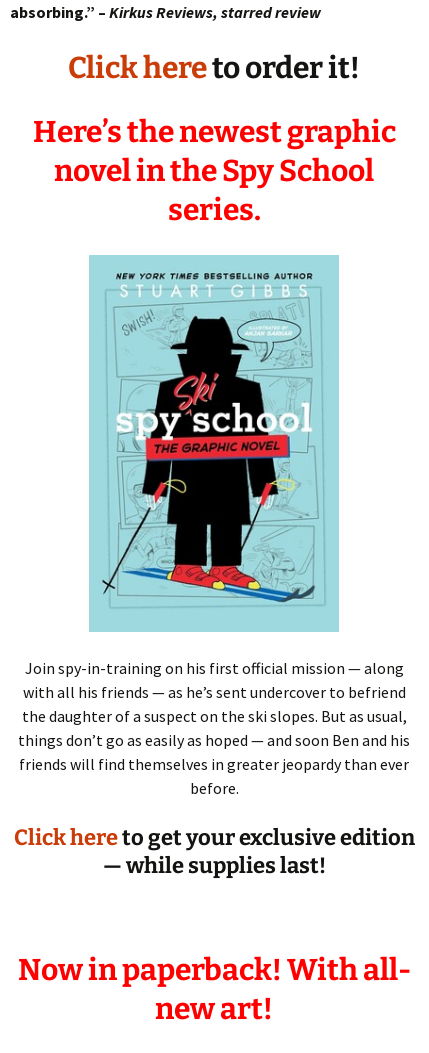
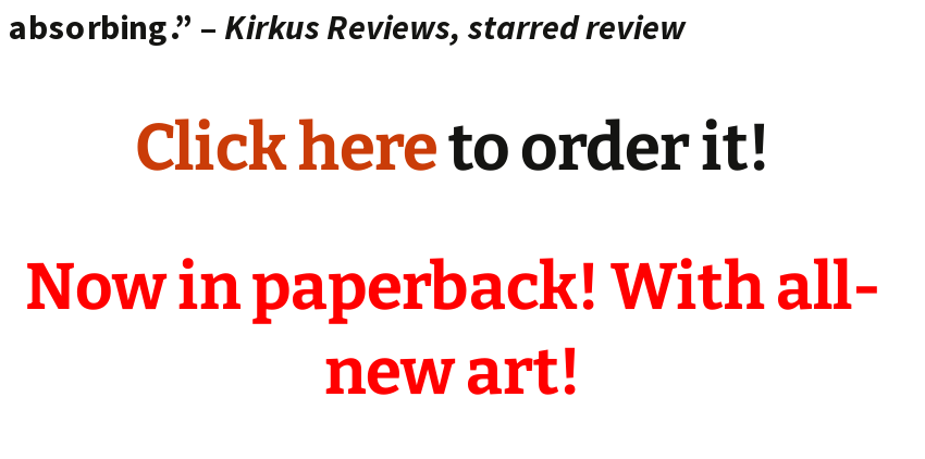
- Here’s the newest graphic
- novel in the Spy School
- series.

- [image]
- Join spy-in-training on his first official mission — along
- with all his friends — as he’s sent undercover to befriend
- the daughter of a suspect on the ski slopes. But as usual,
- things don’t go as easily as hoped — and soon Ben and his
- friends will find themselves in greater jeopardy than ever
- before.
- Click here to get your exclusive edition
- — while supplies last!
